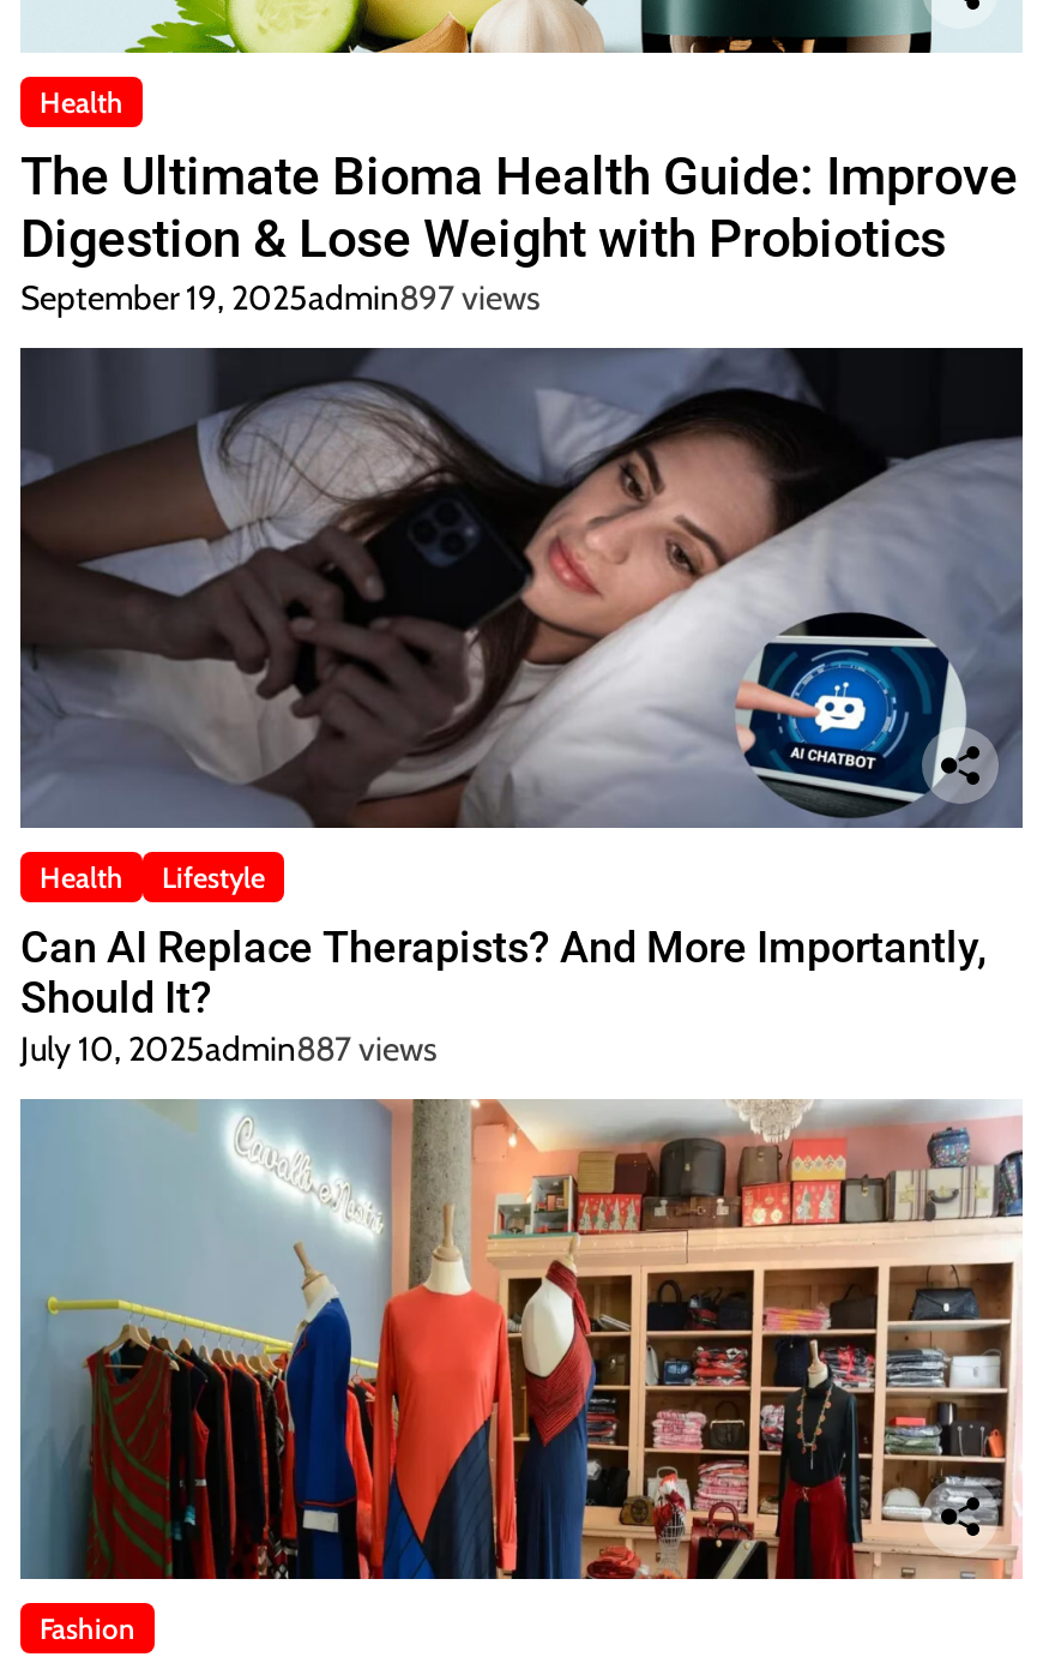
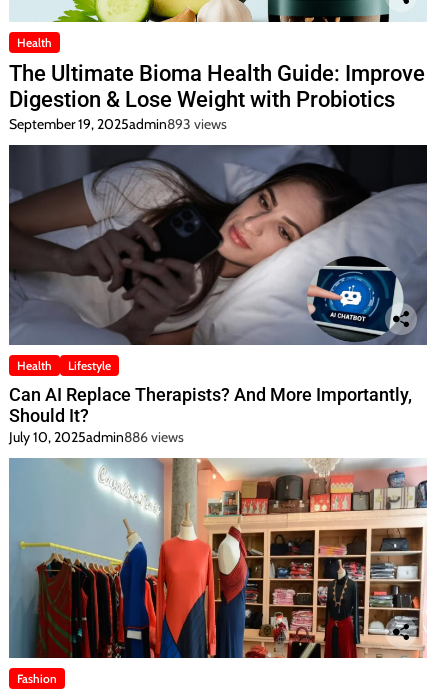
- September 19, 2025admin897 views
+ September 19, 2025admin893 views

- July 10, 2025admin887 views
+ July 10, 2025admin886 views
